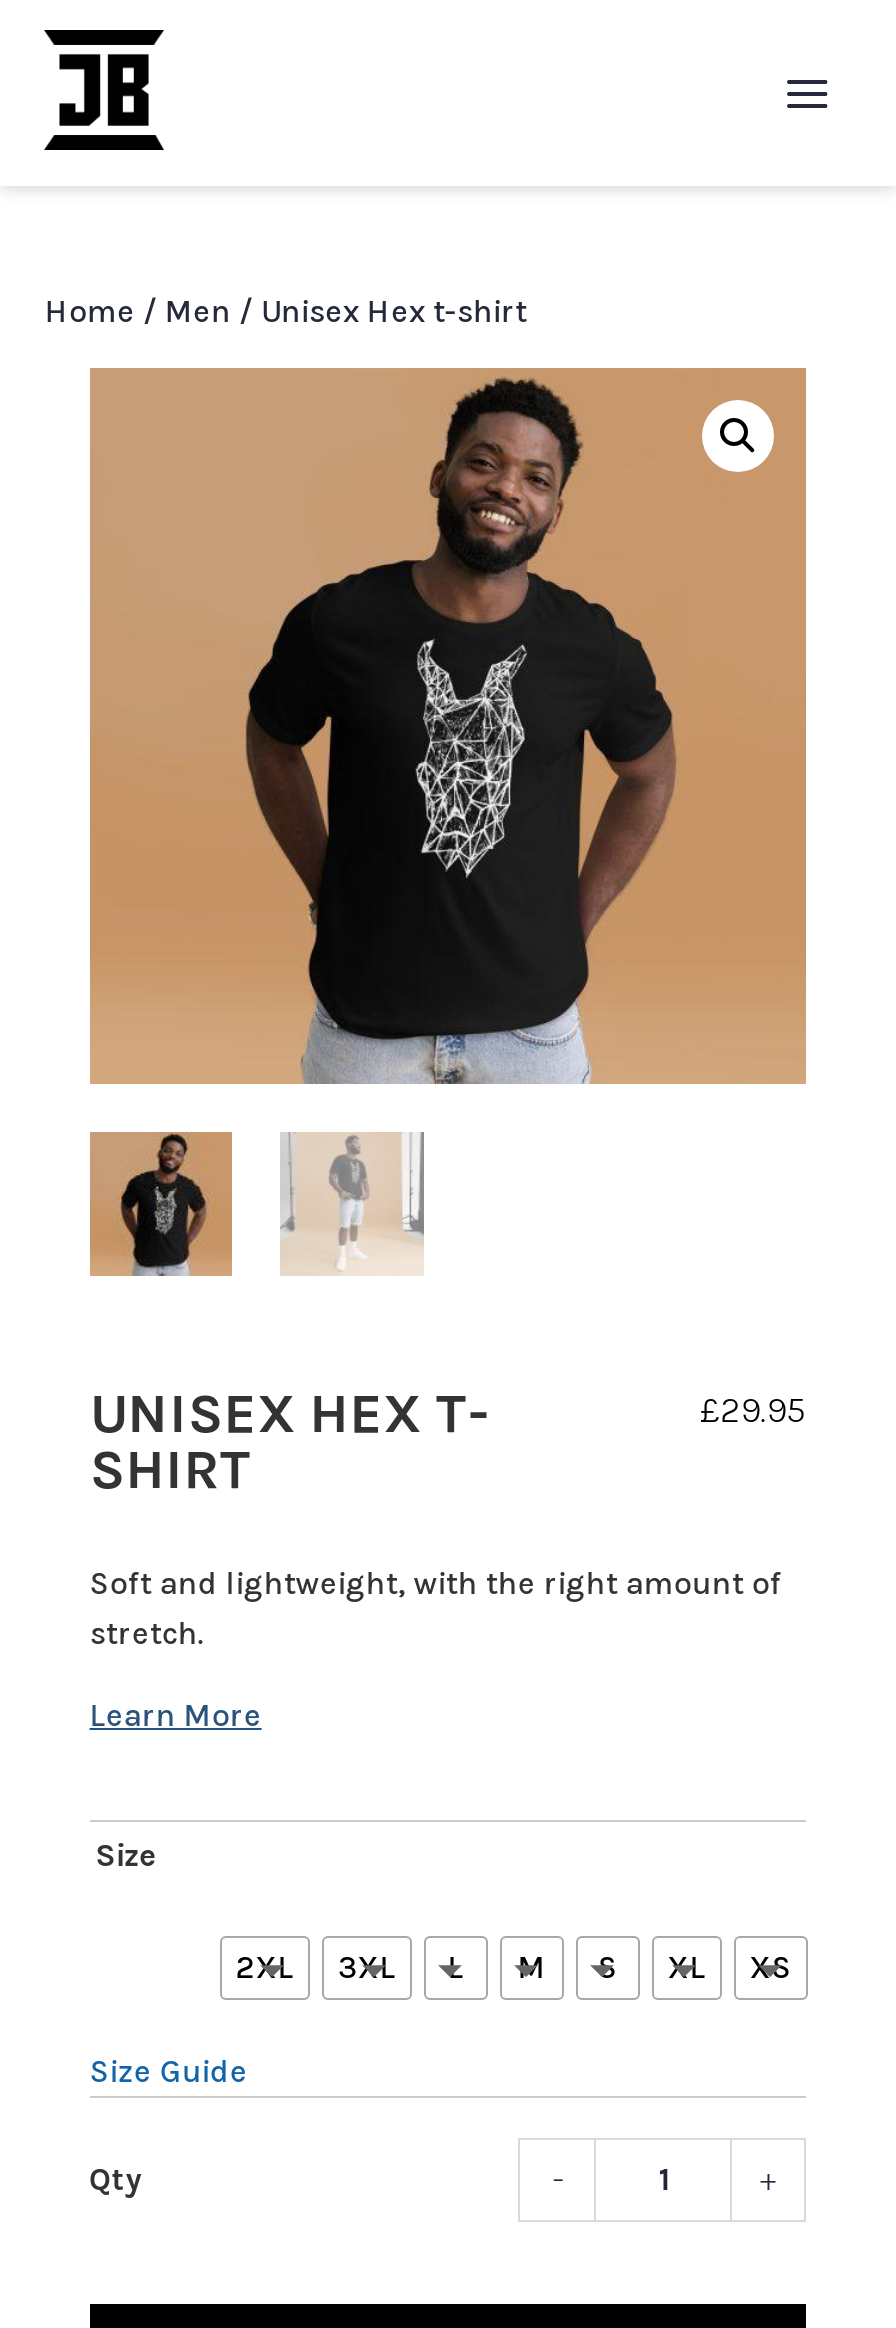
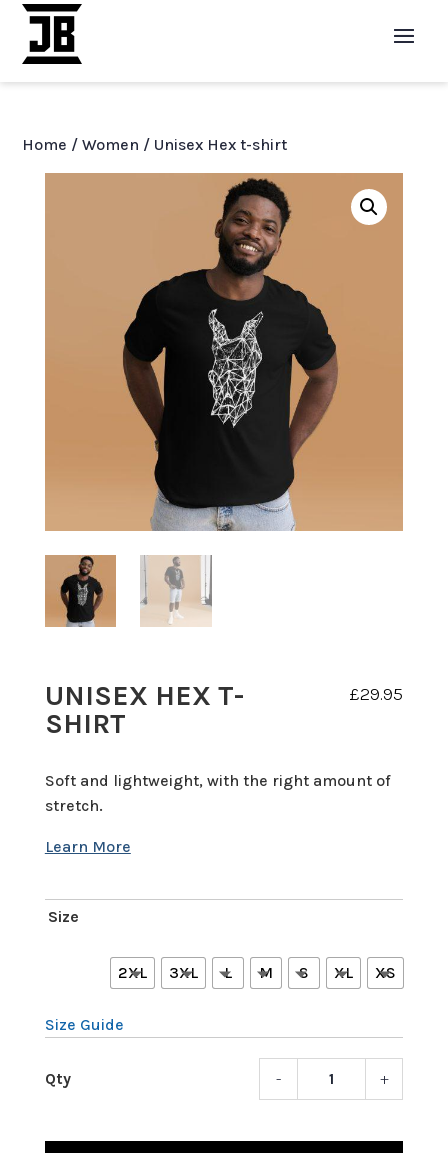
- Home / Men / Unisex Hex t-shirt
+ Home / Women / Unisex Hex t-shirt
